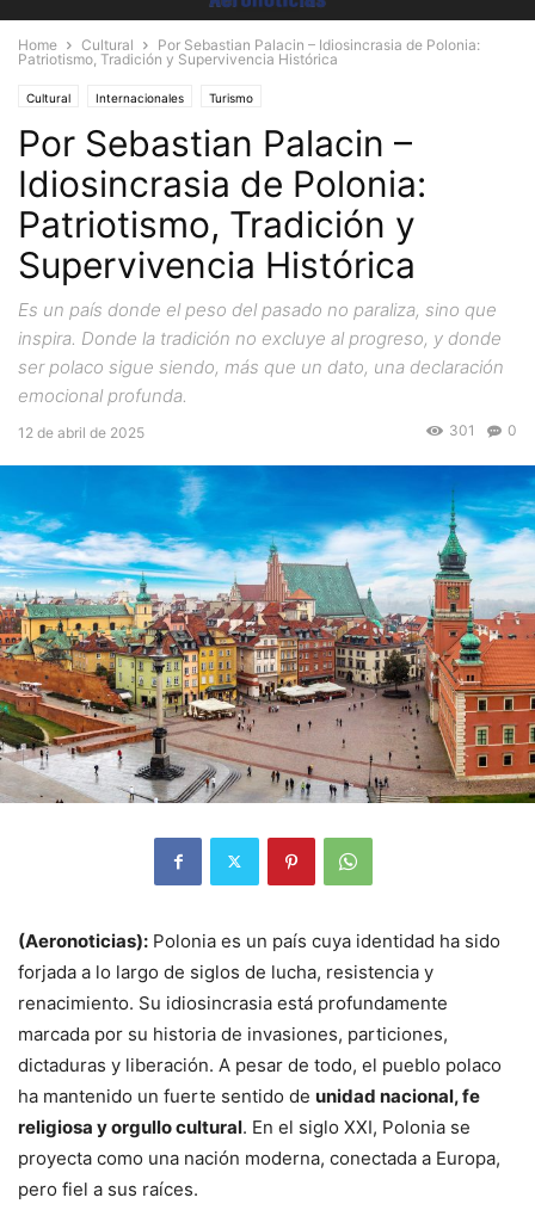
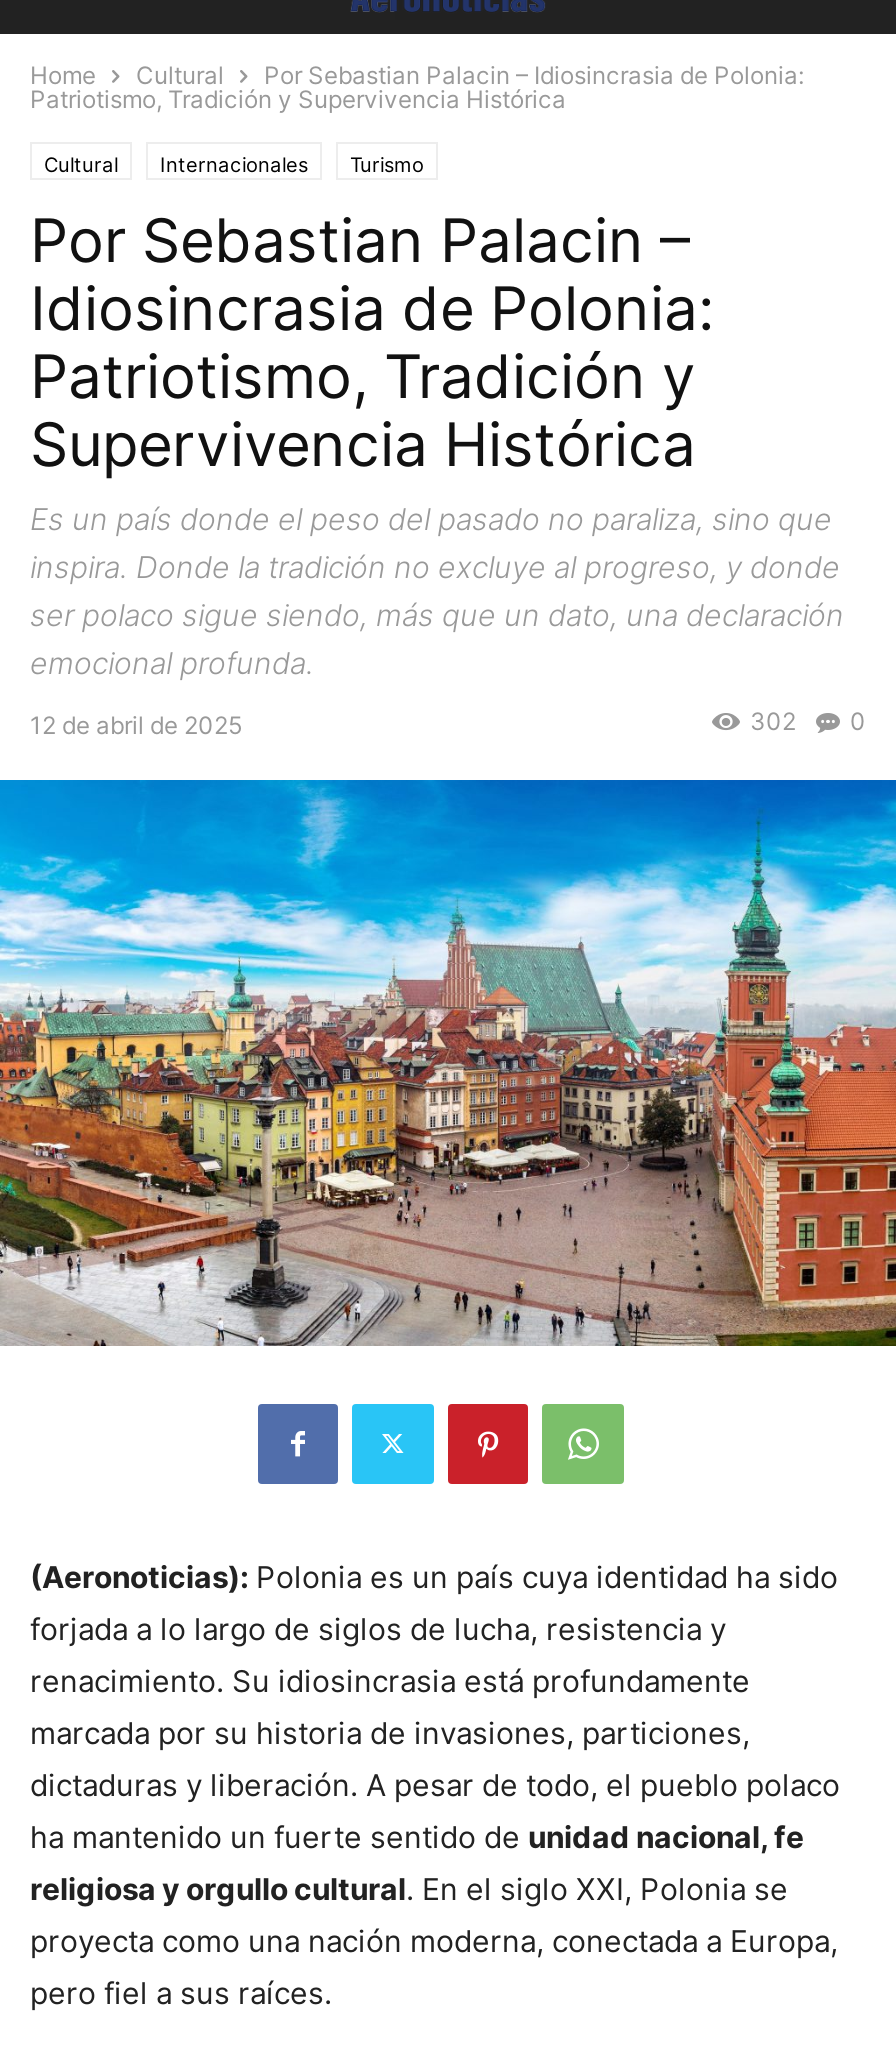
- 301 0
+ 302 0
